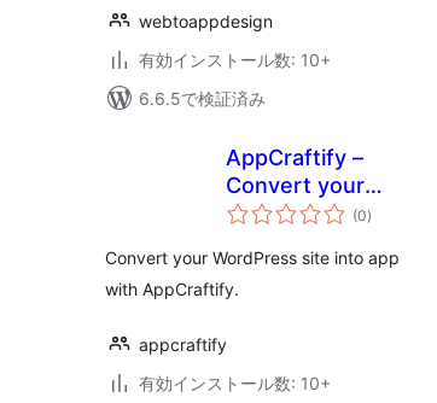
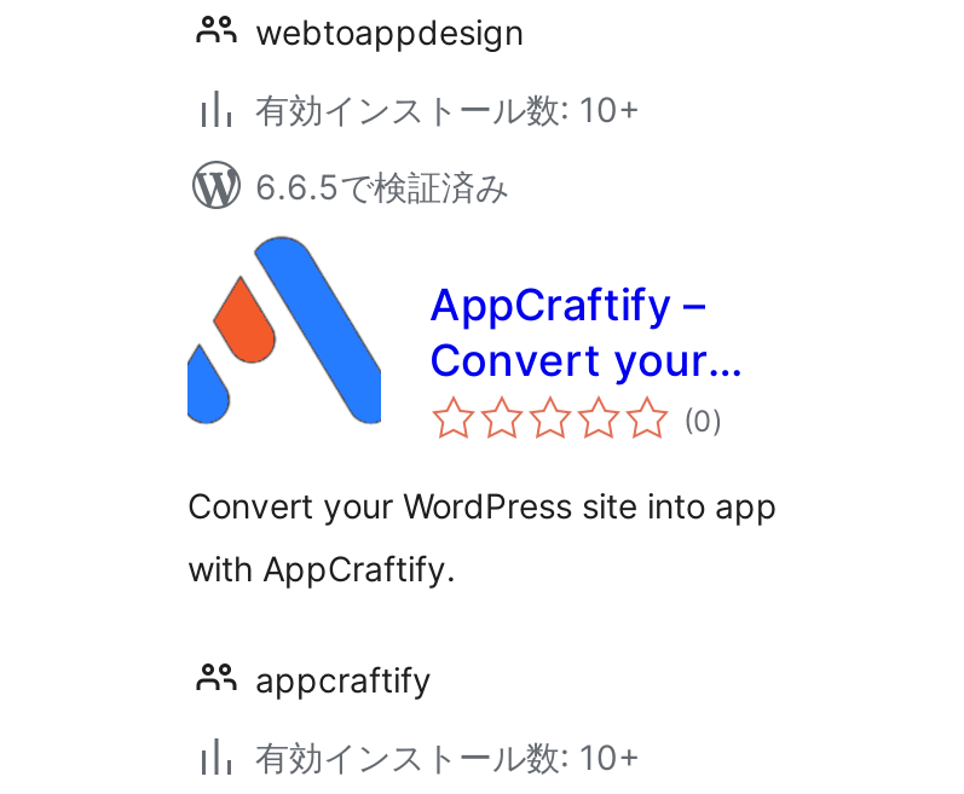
+ [image]
